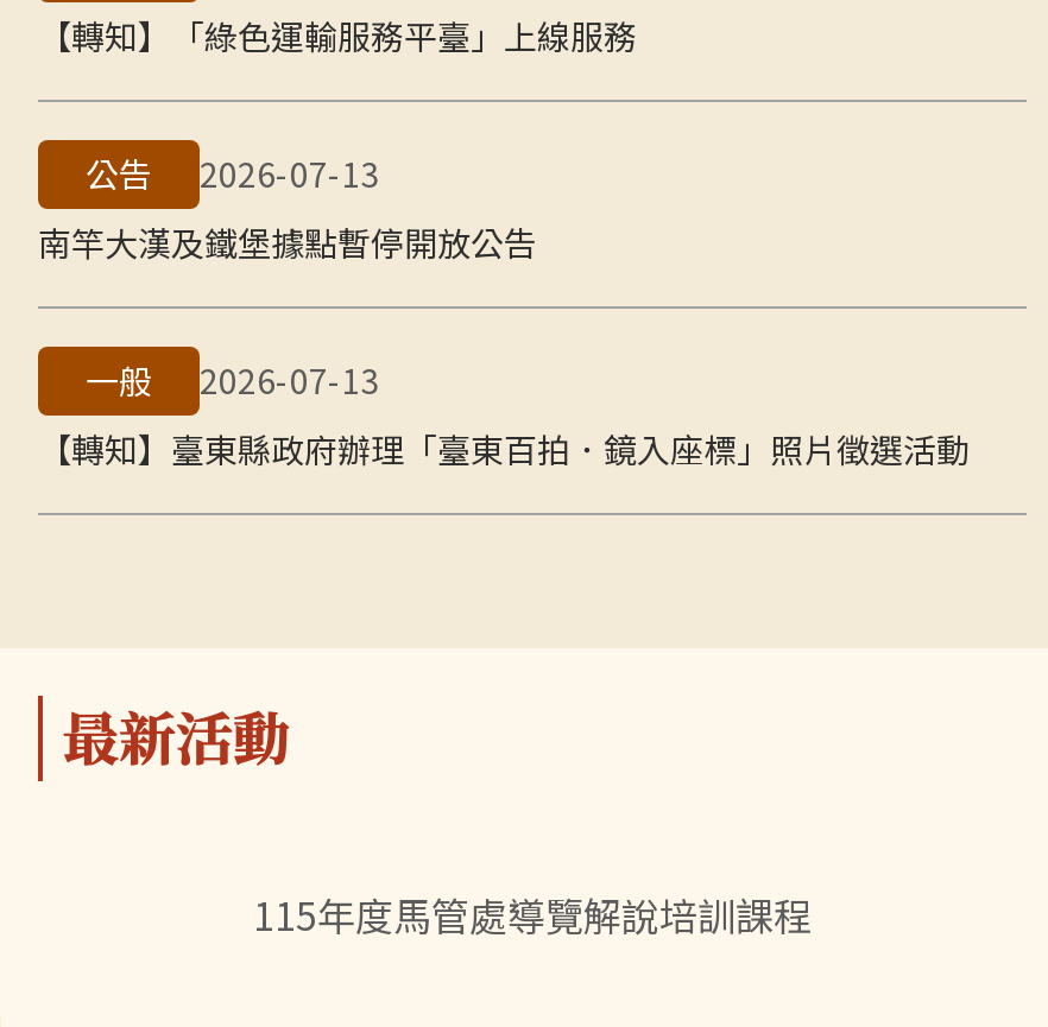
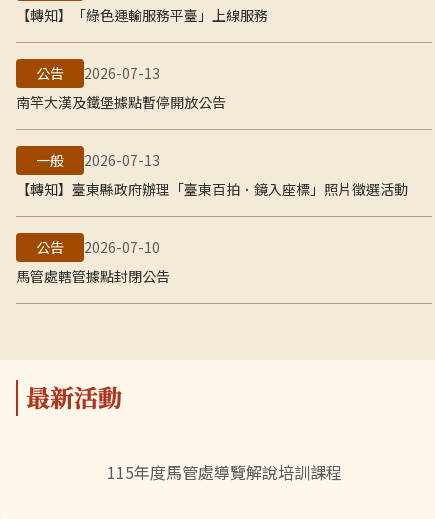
+ 公告
+ 2026-07-10
+ 馬管處轄管據點封閉公告
